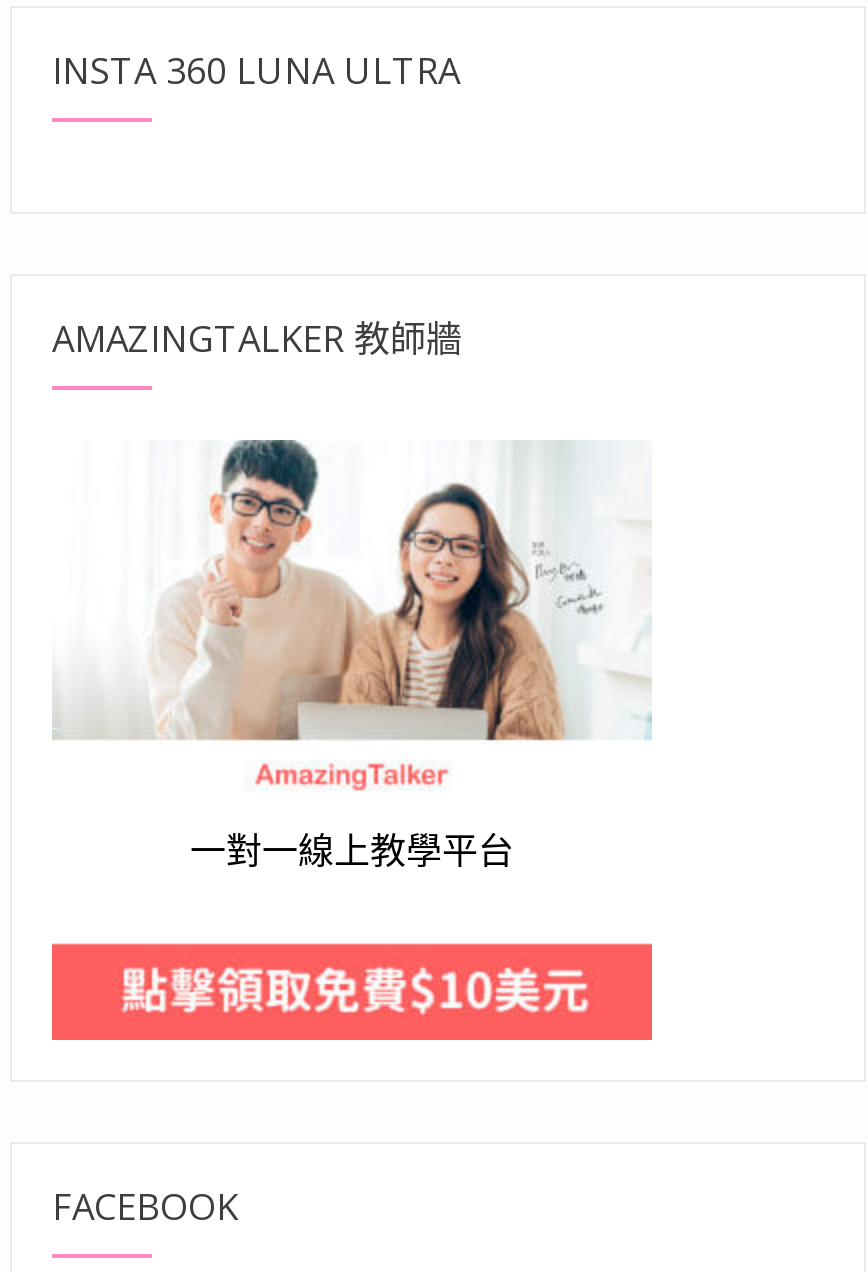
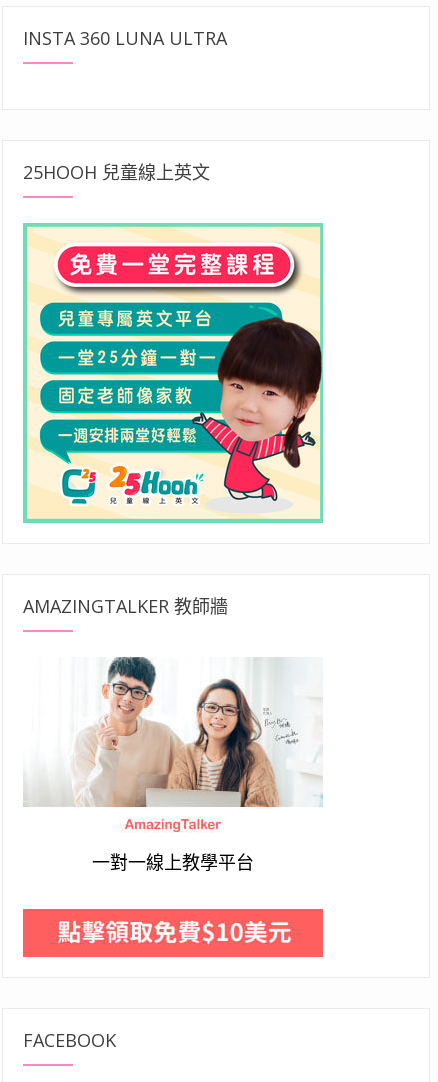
+ [image]

+ 25HOOH 兒童線上英文
